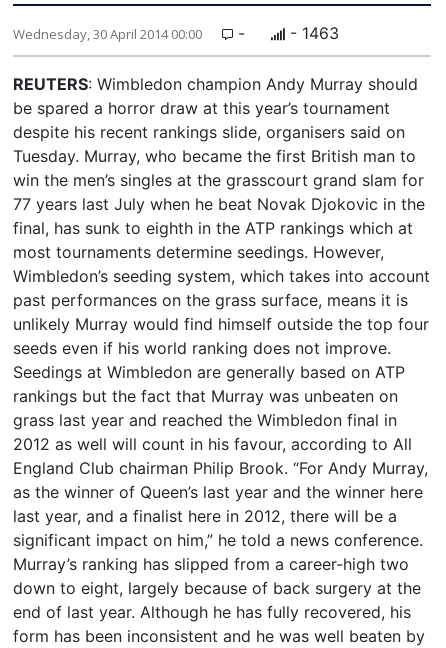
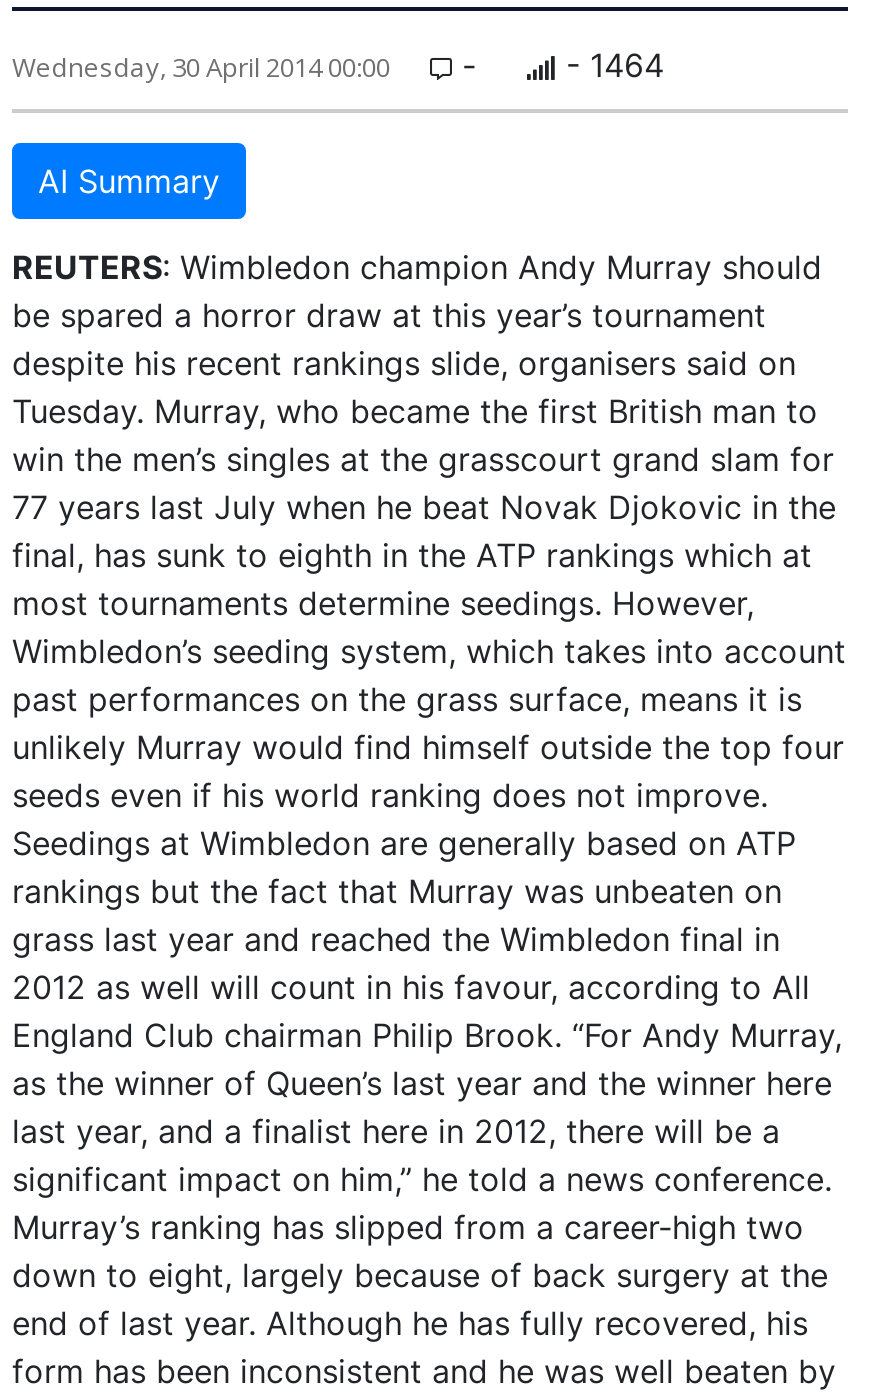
- - 1463
+ - 1464
+ AI Summary
